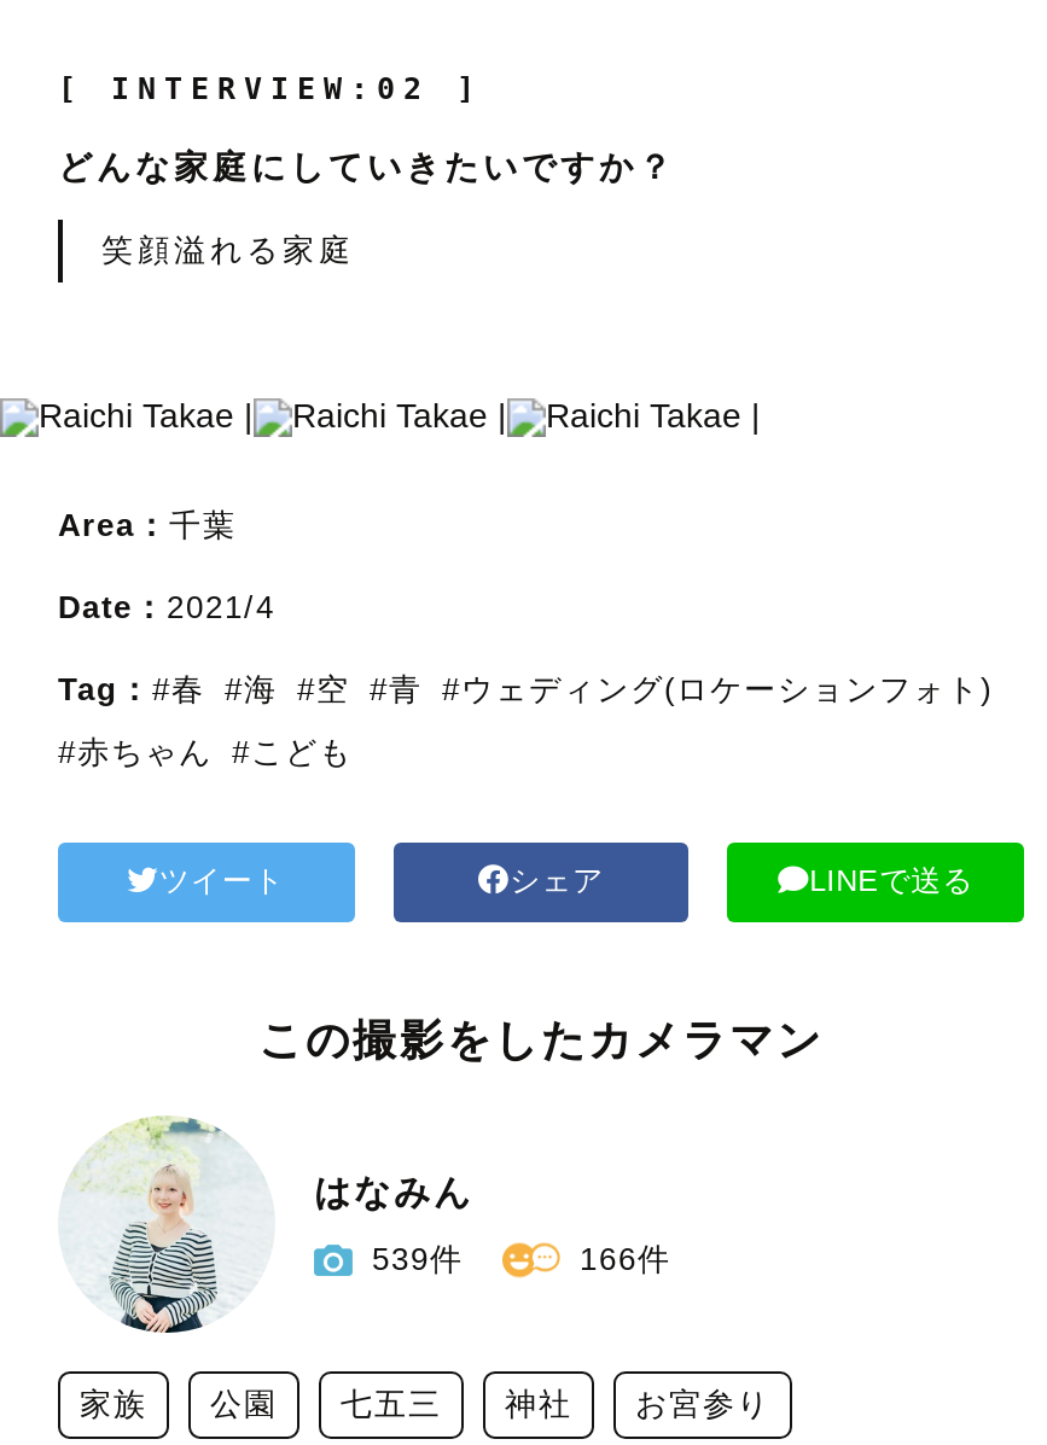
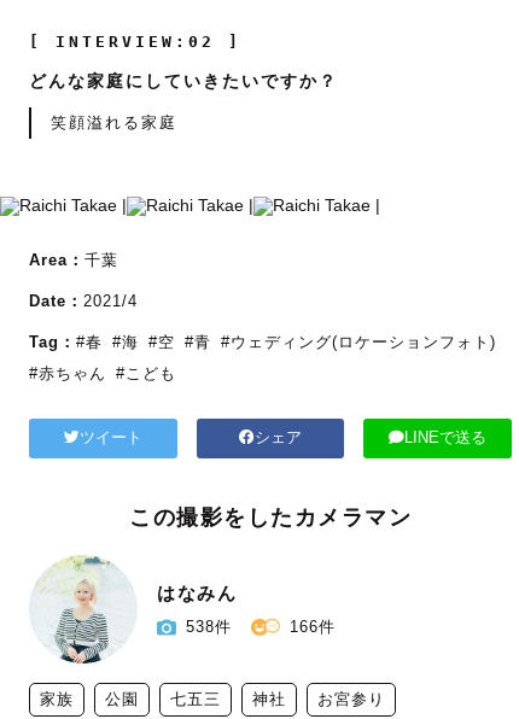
- 539件
+ 538件
